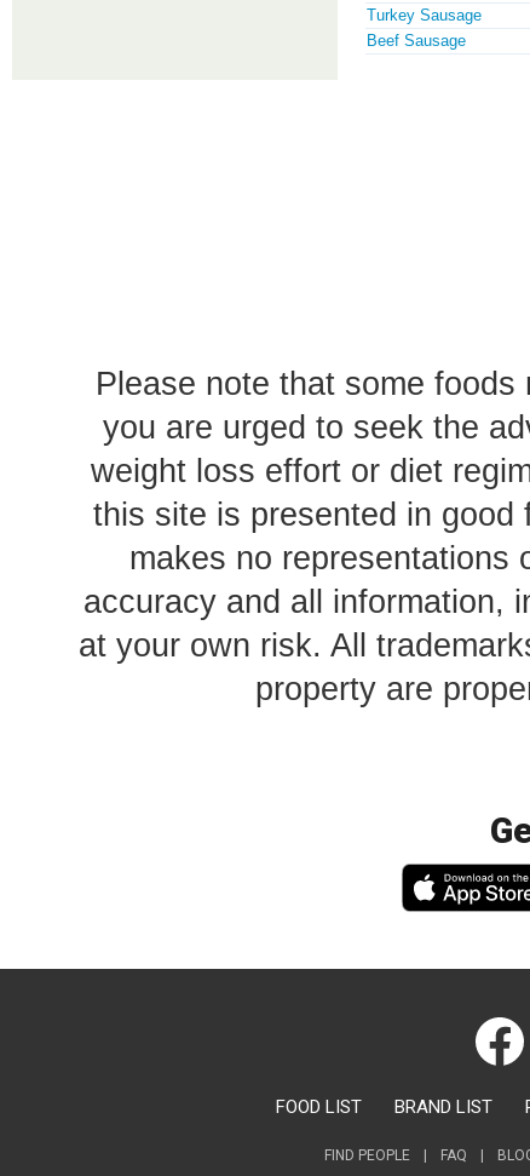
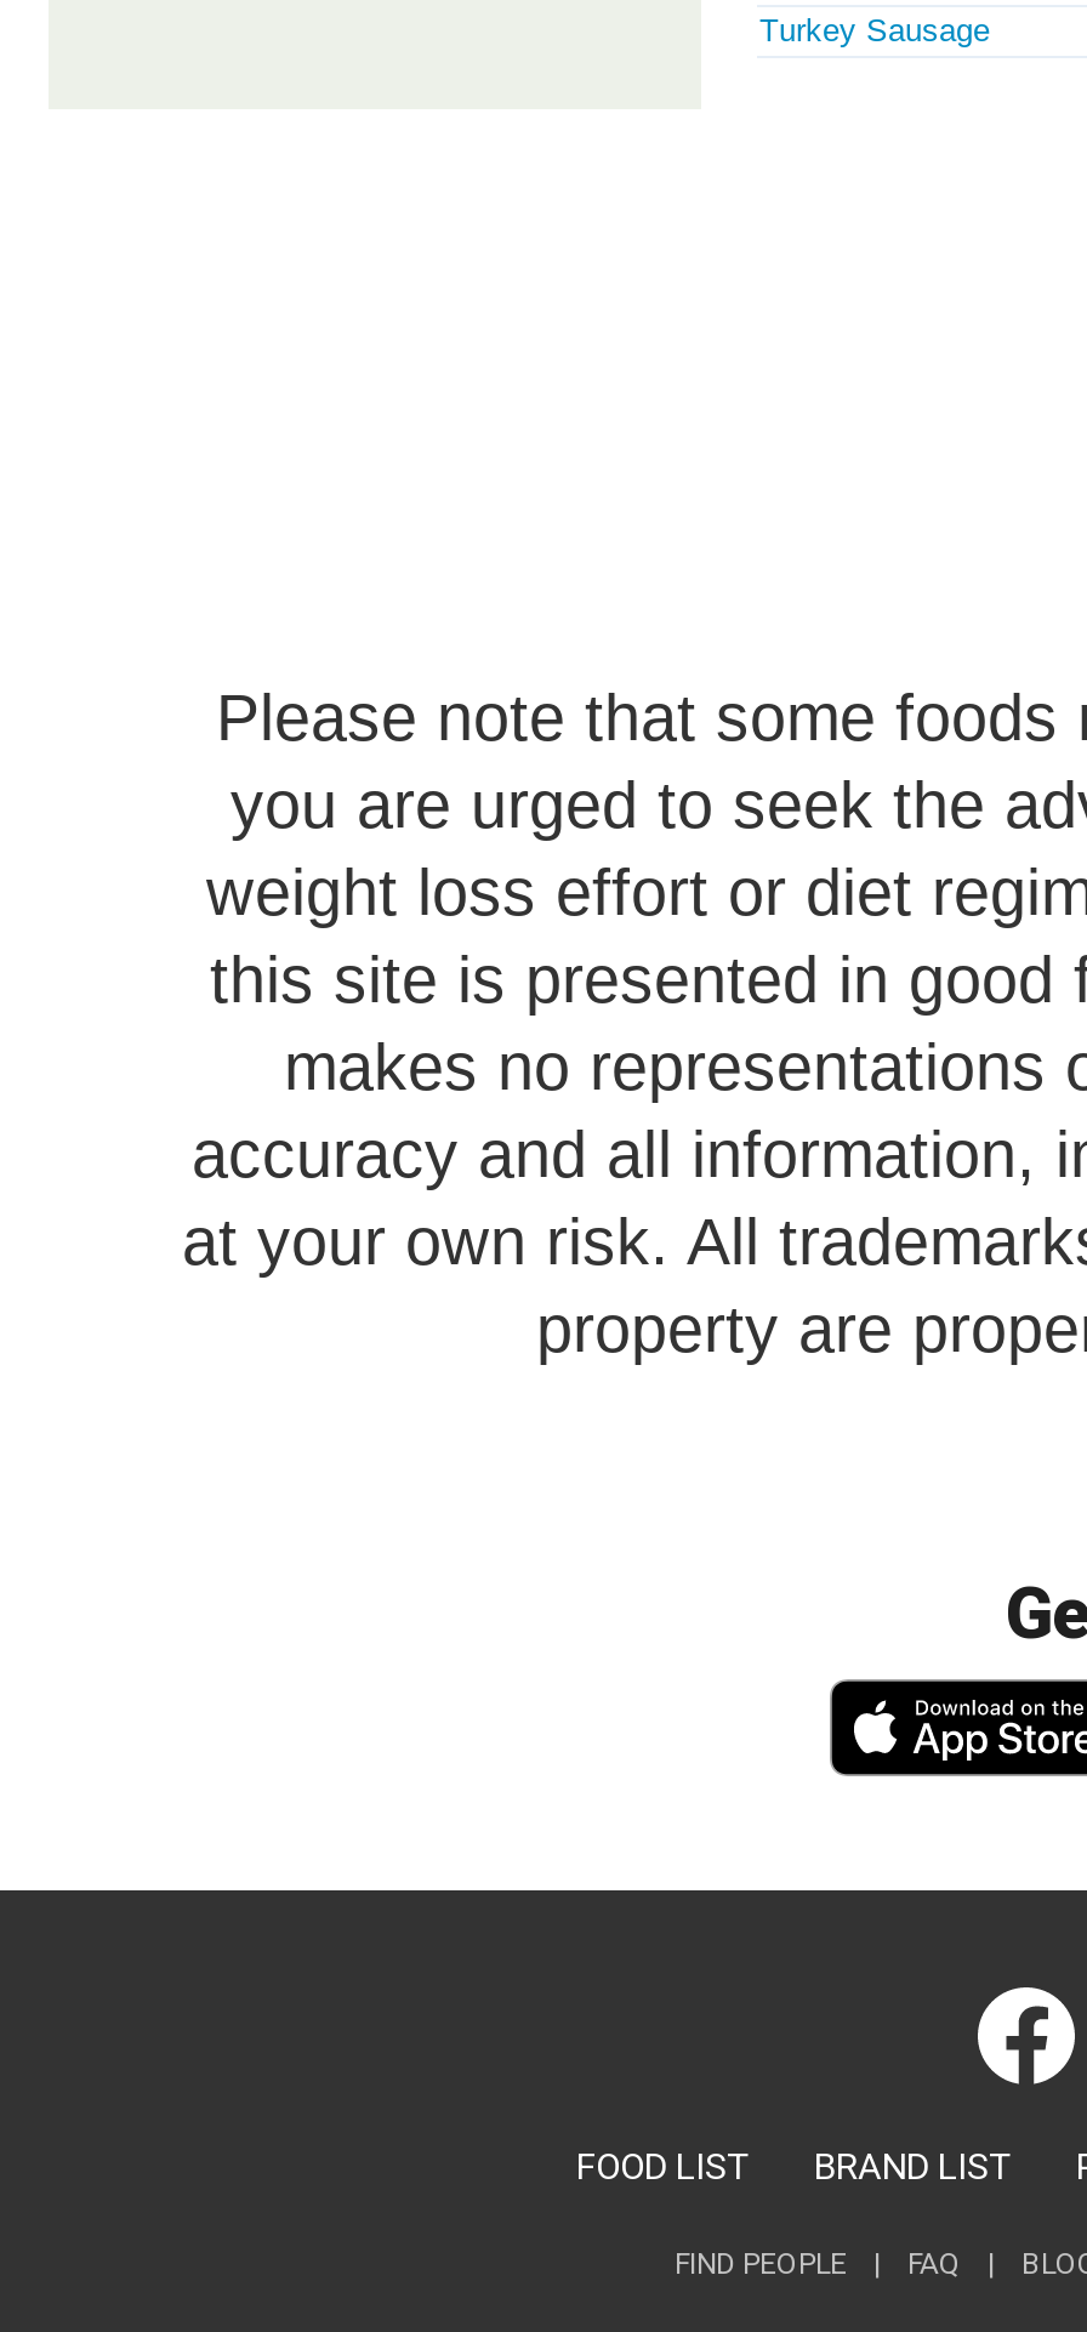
- Beef Sausage
